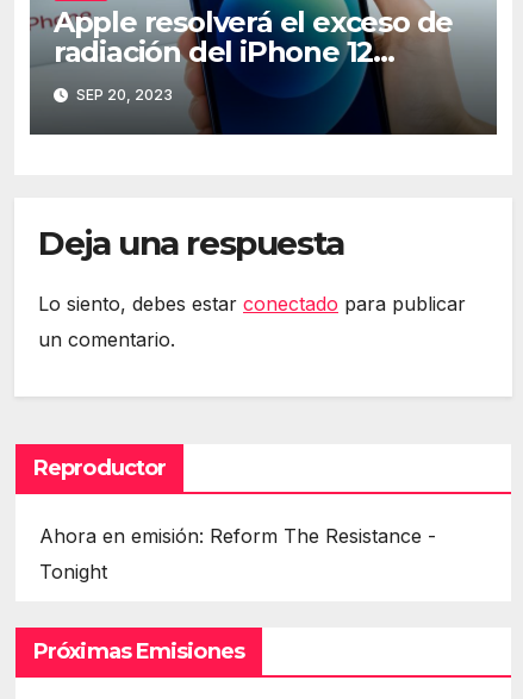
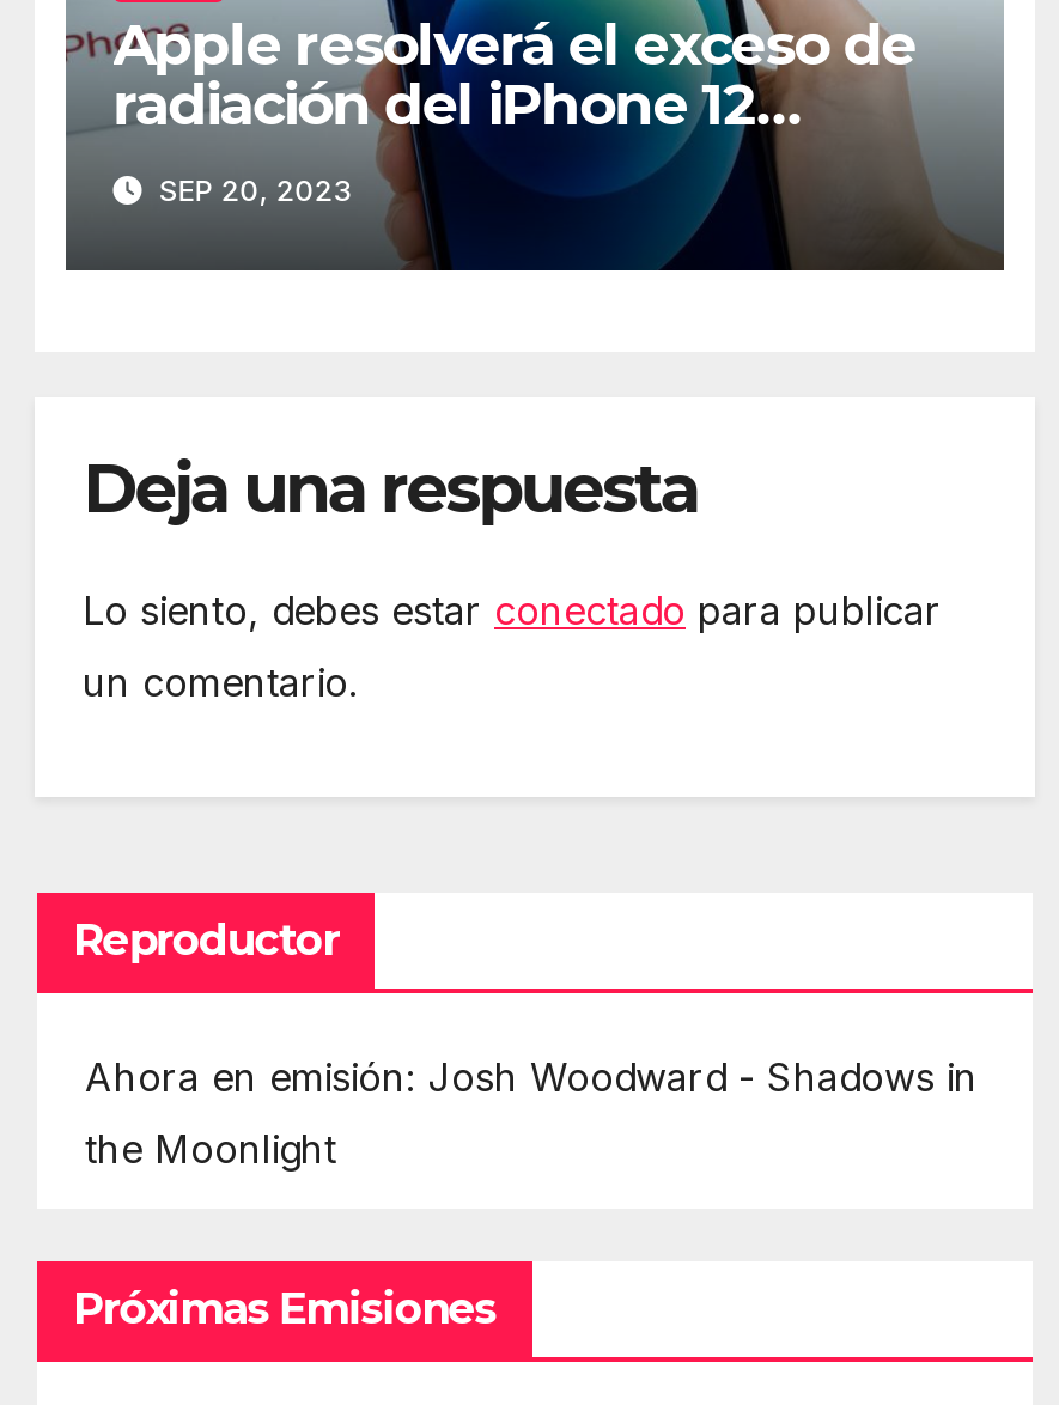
- Ahora en emisión: Reform The Resistance -
+ Ahora en emisión: Josh Woodward - Shadows in

- Tonight
+ the Moonlight
